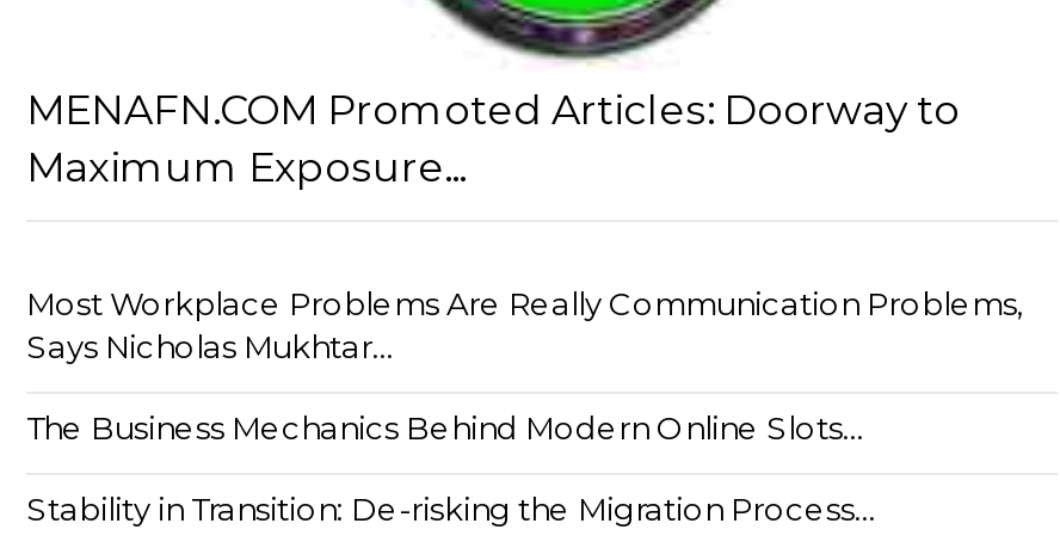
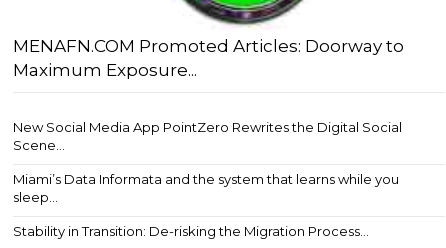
- Most Workplace Problems Are Really Communication Problems,
- Says Nicholas Mukhtar...
+ New Social Media App PointZero Rewrites the Digital Social
+ Scene...

- The Business Mechanics Behind Modern Online Slots...
+ Miami’s Data Informata and the system that learns while you
+ sleep...
